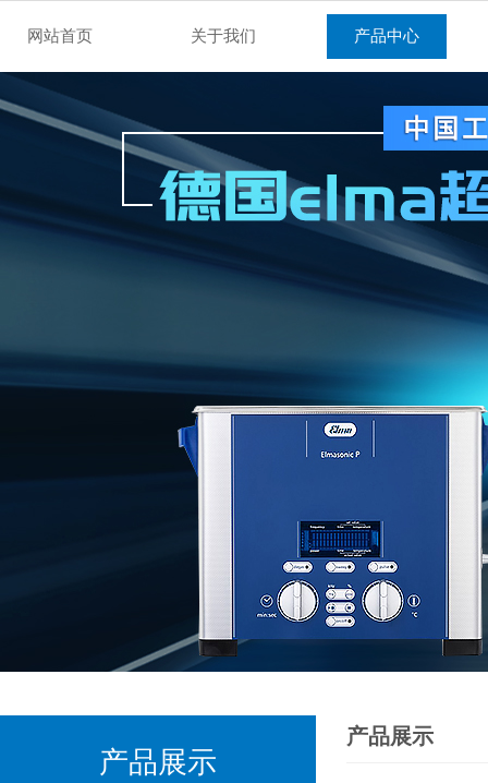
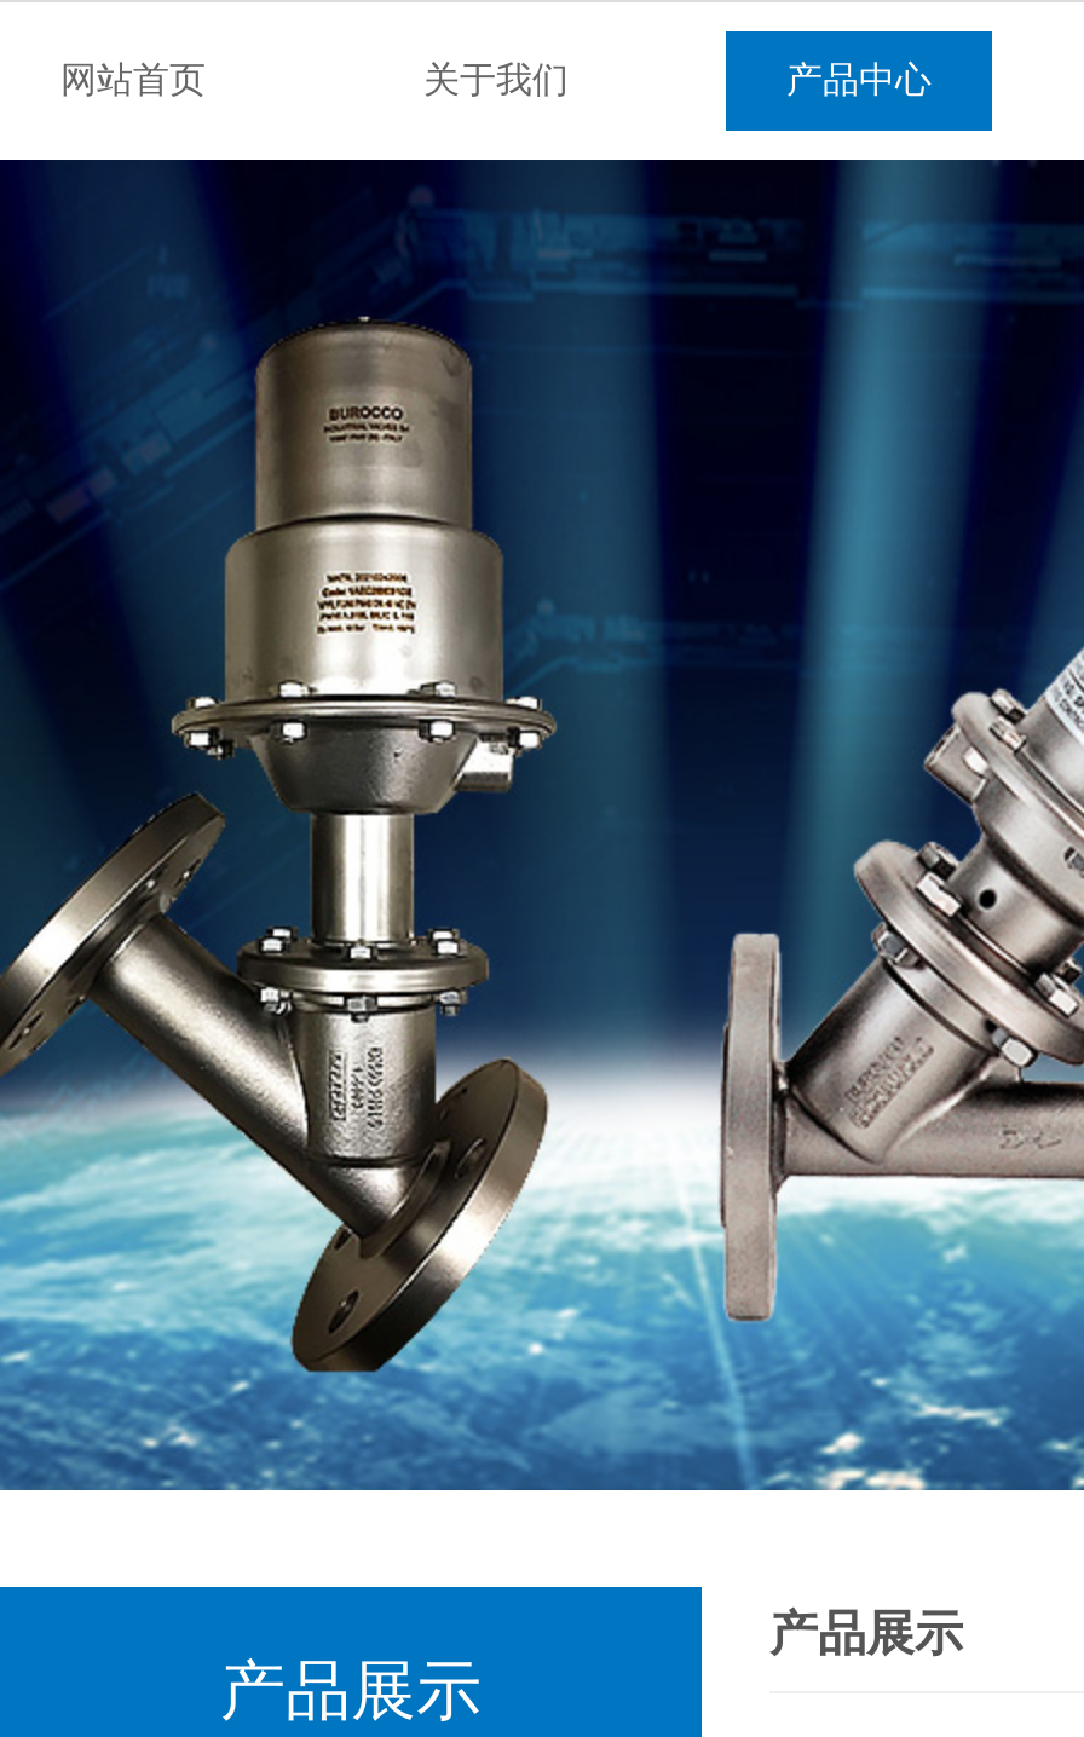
- [image]
+ [image]
